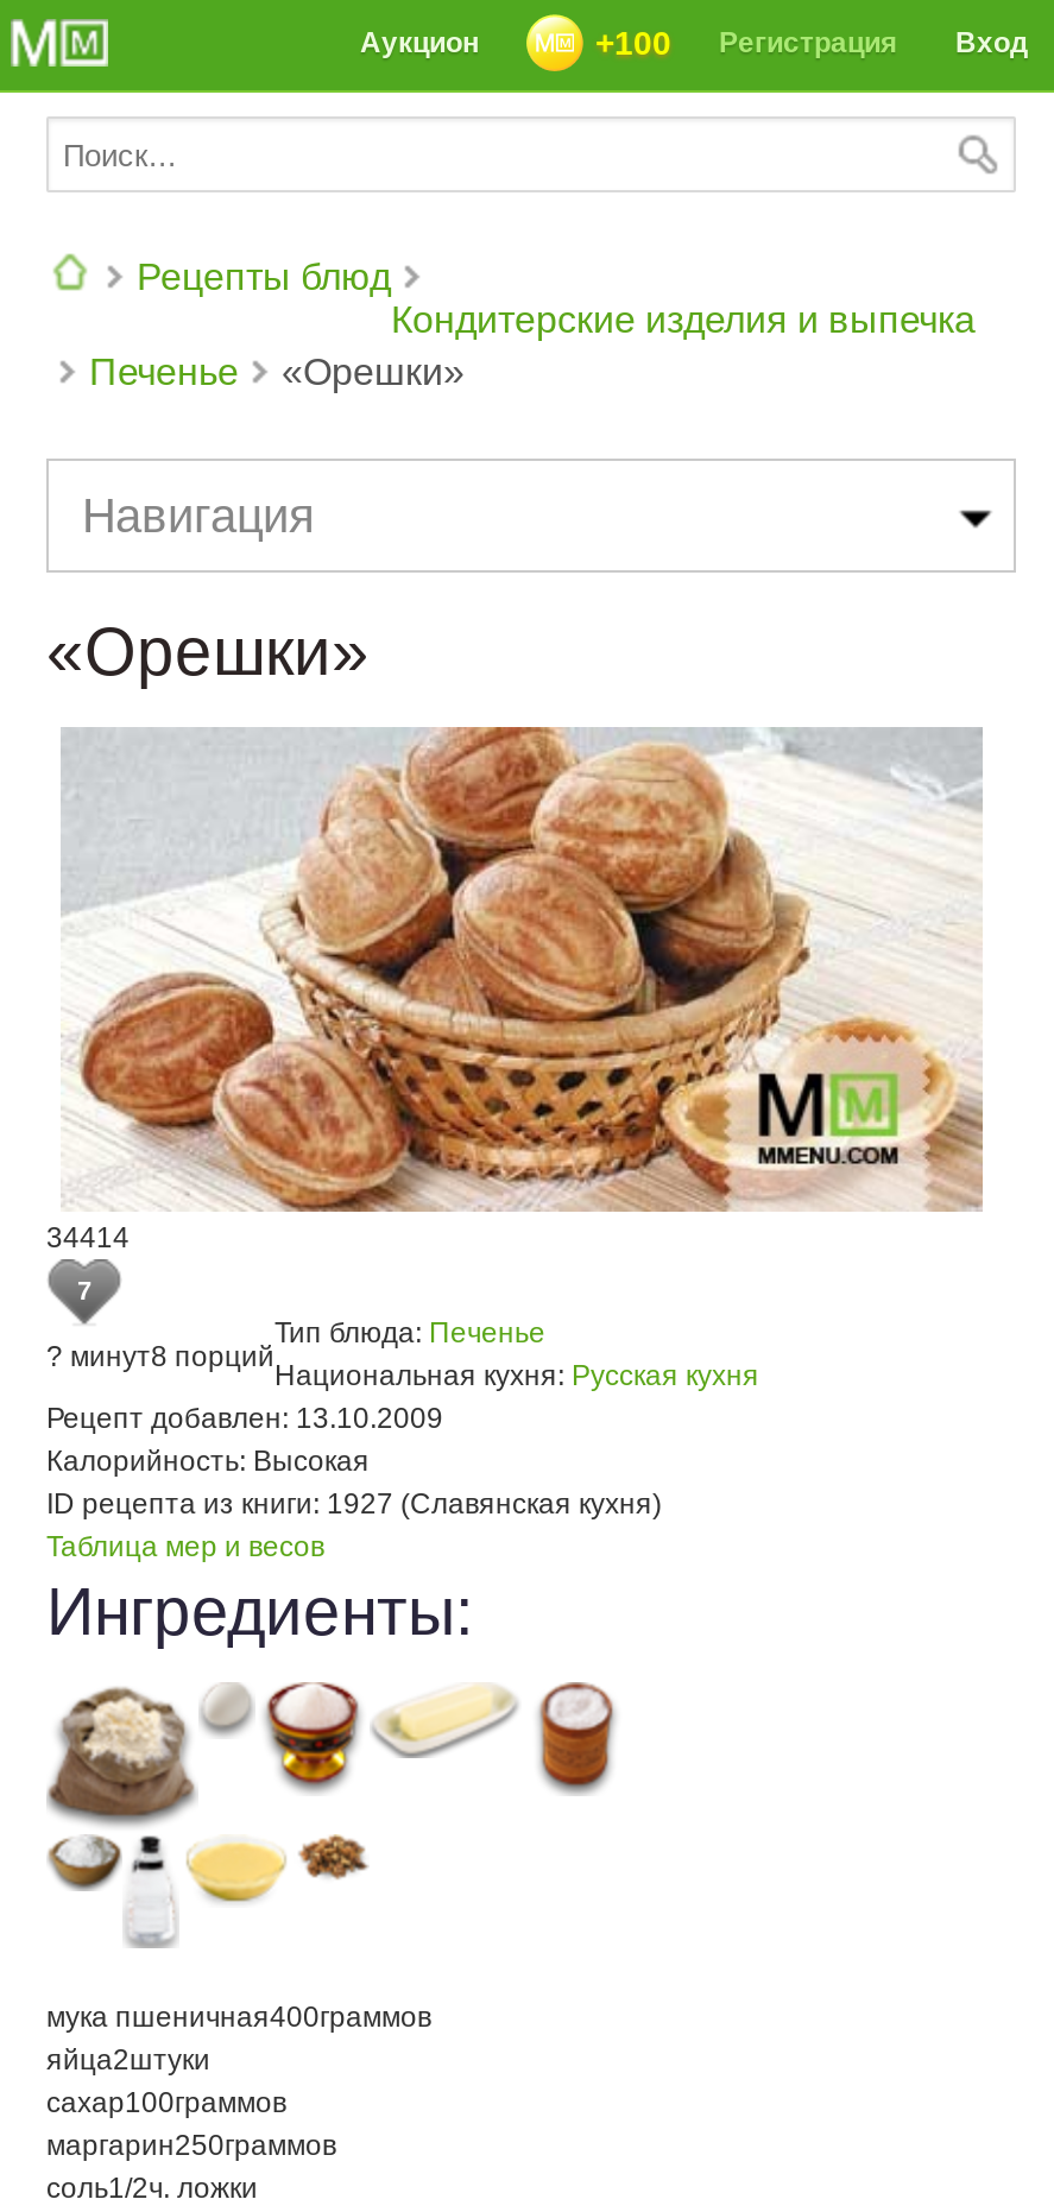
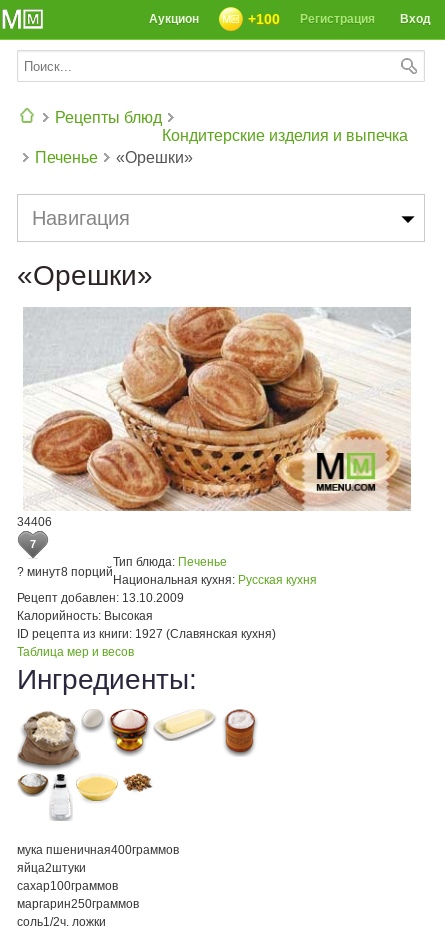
- 34414
+ 34406
